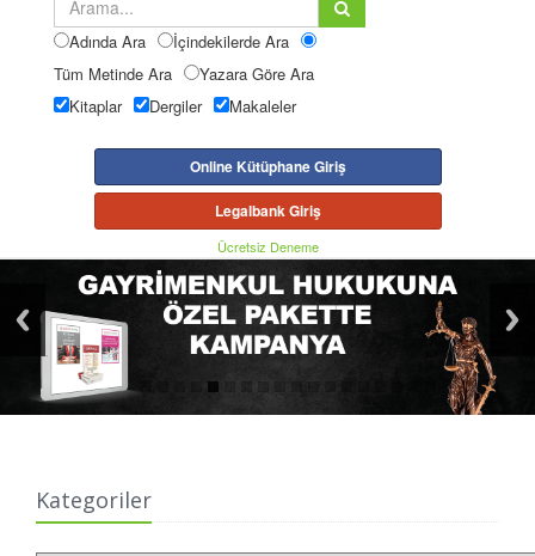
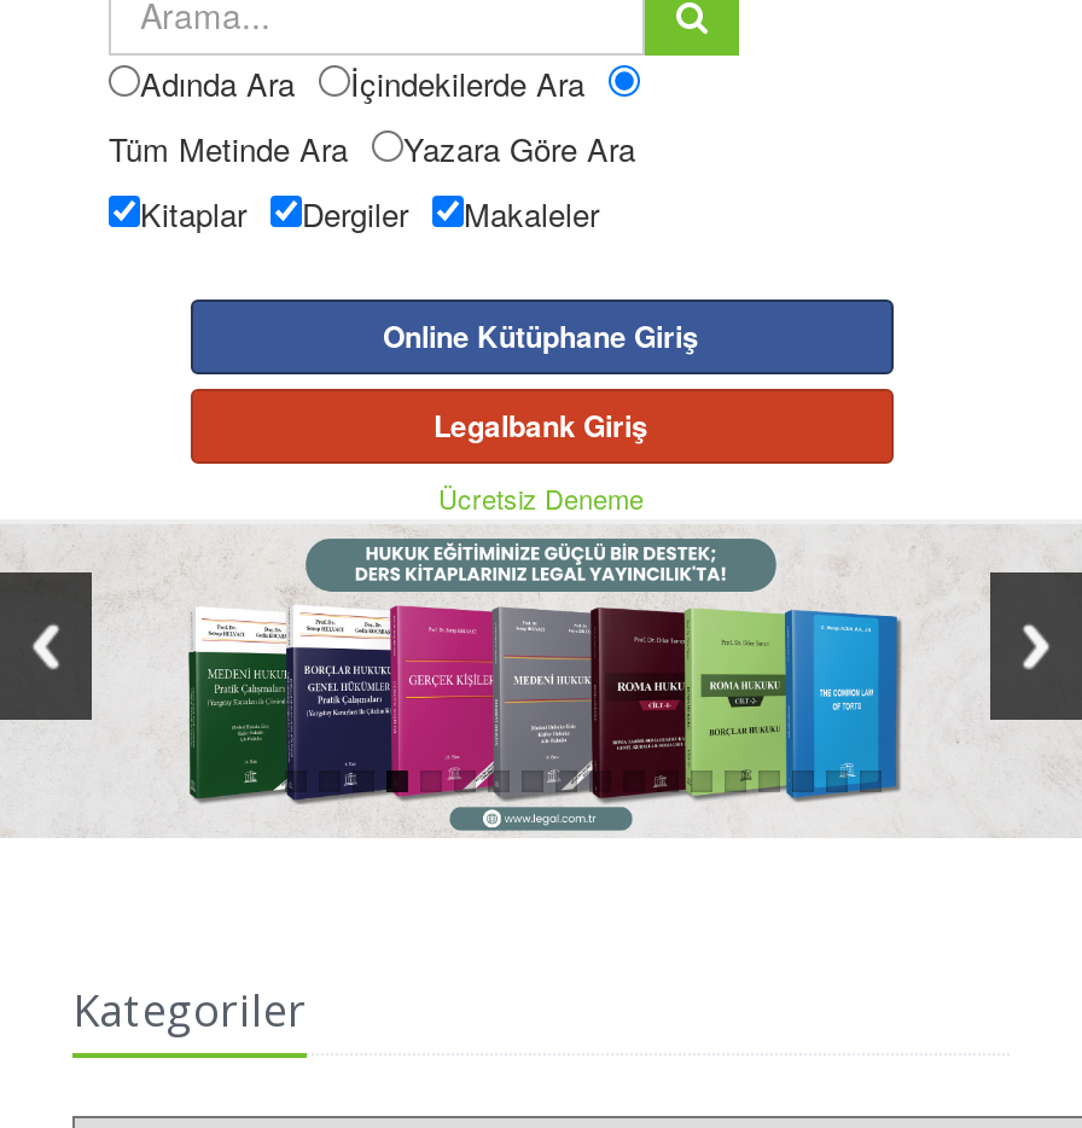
- [image]
+ [image]
